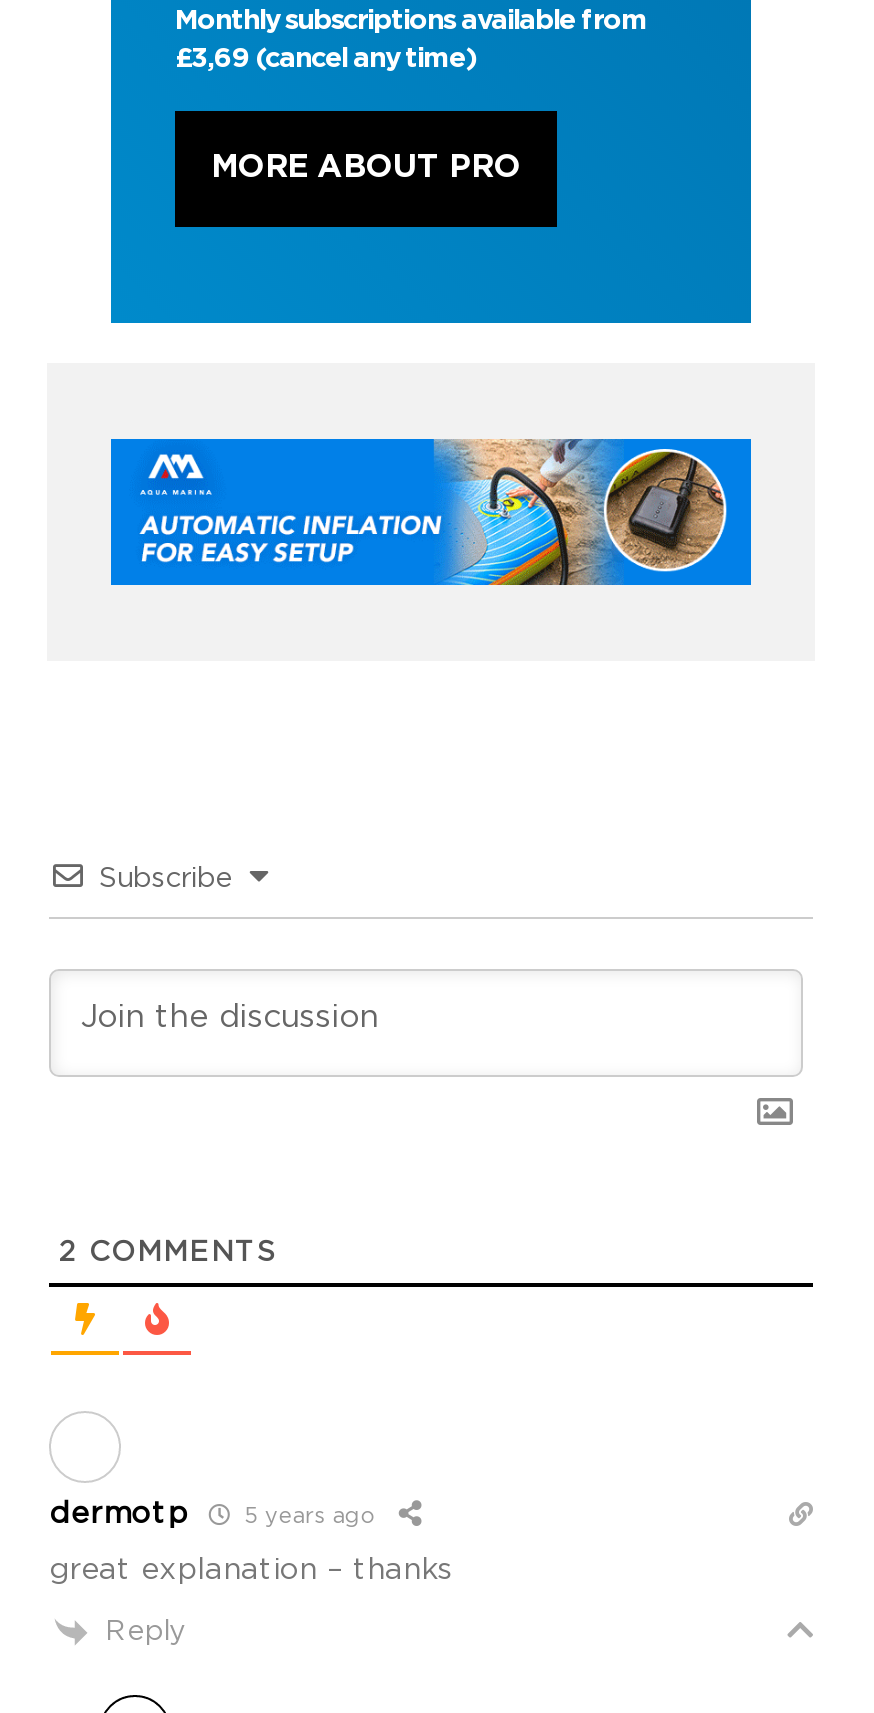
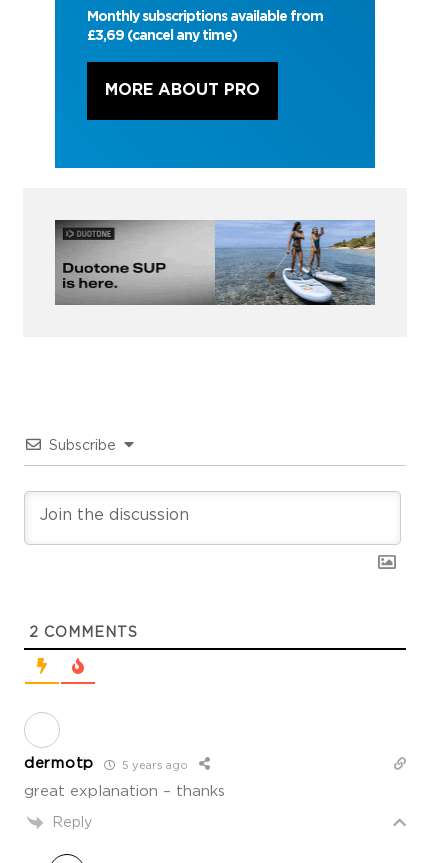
- [image]
+ [image]
